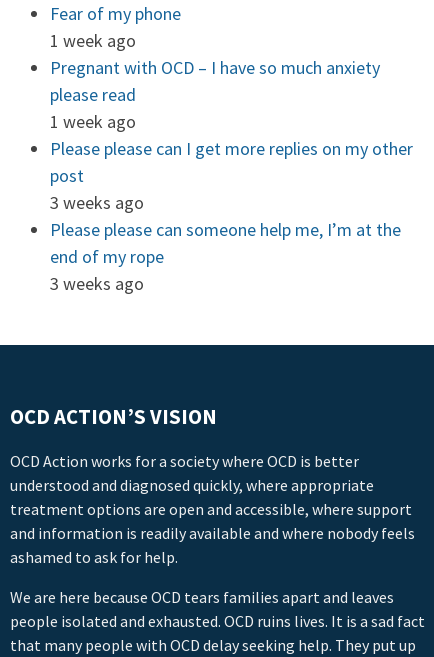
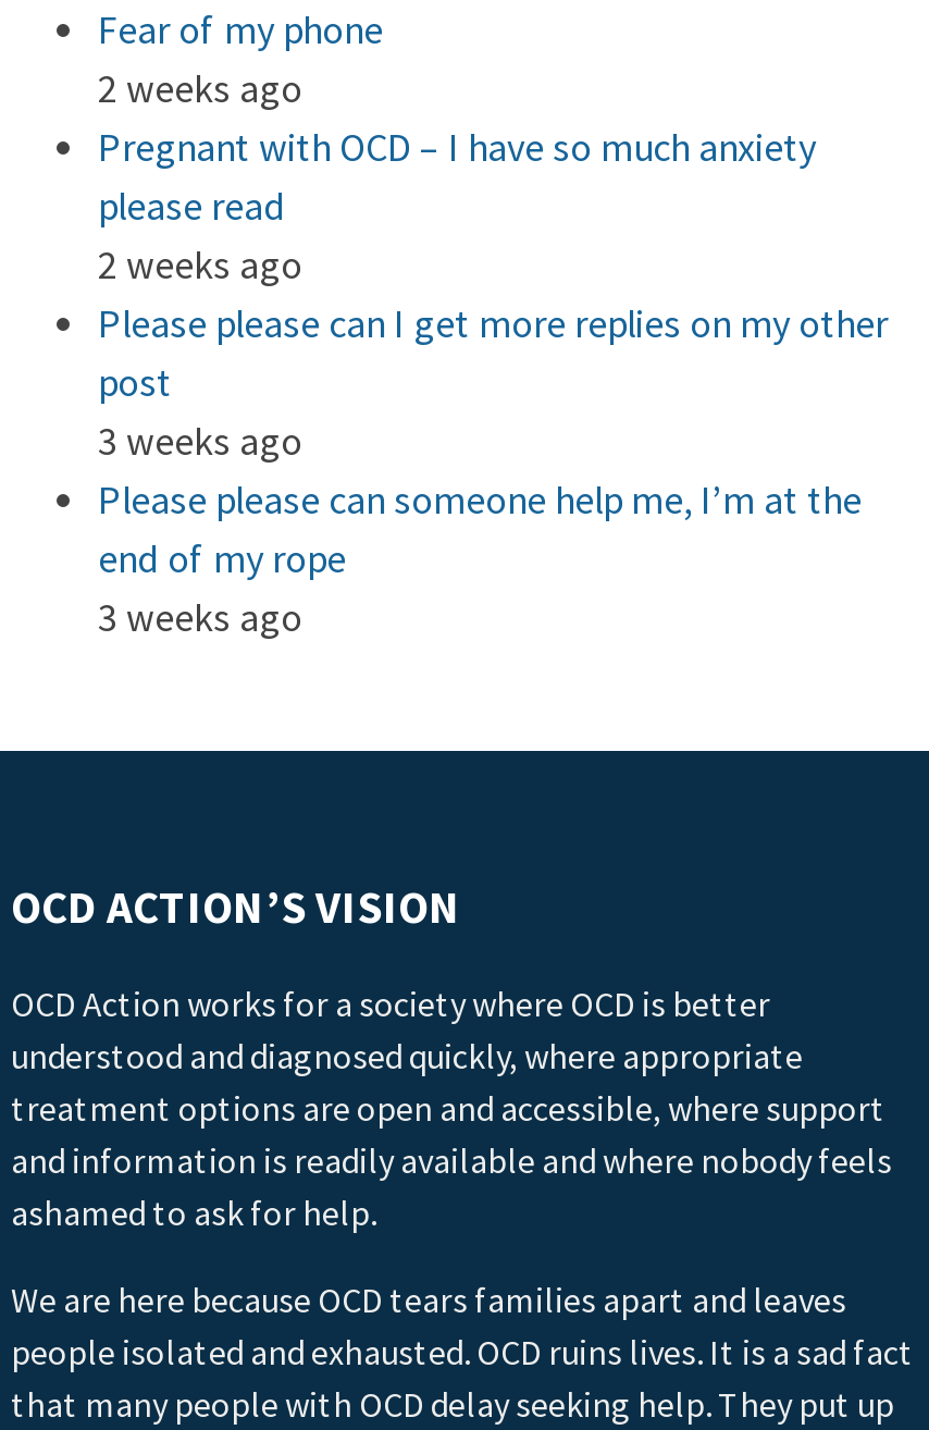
- 1 week ago
+ 2 weeks ago

- 1 week ago
+ 2 weeks ago
